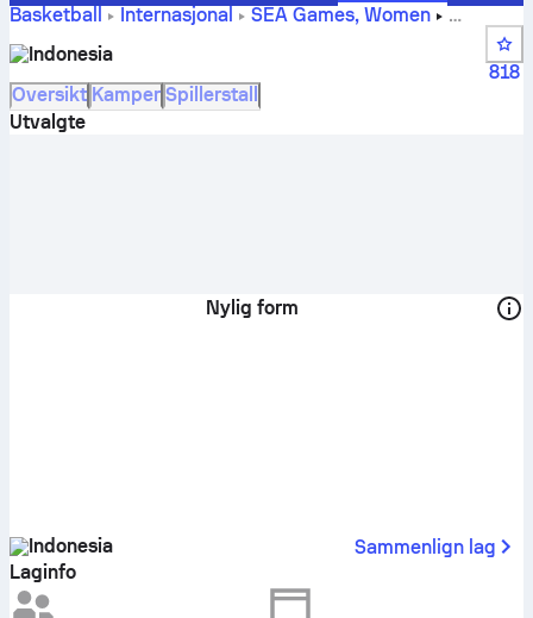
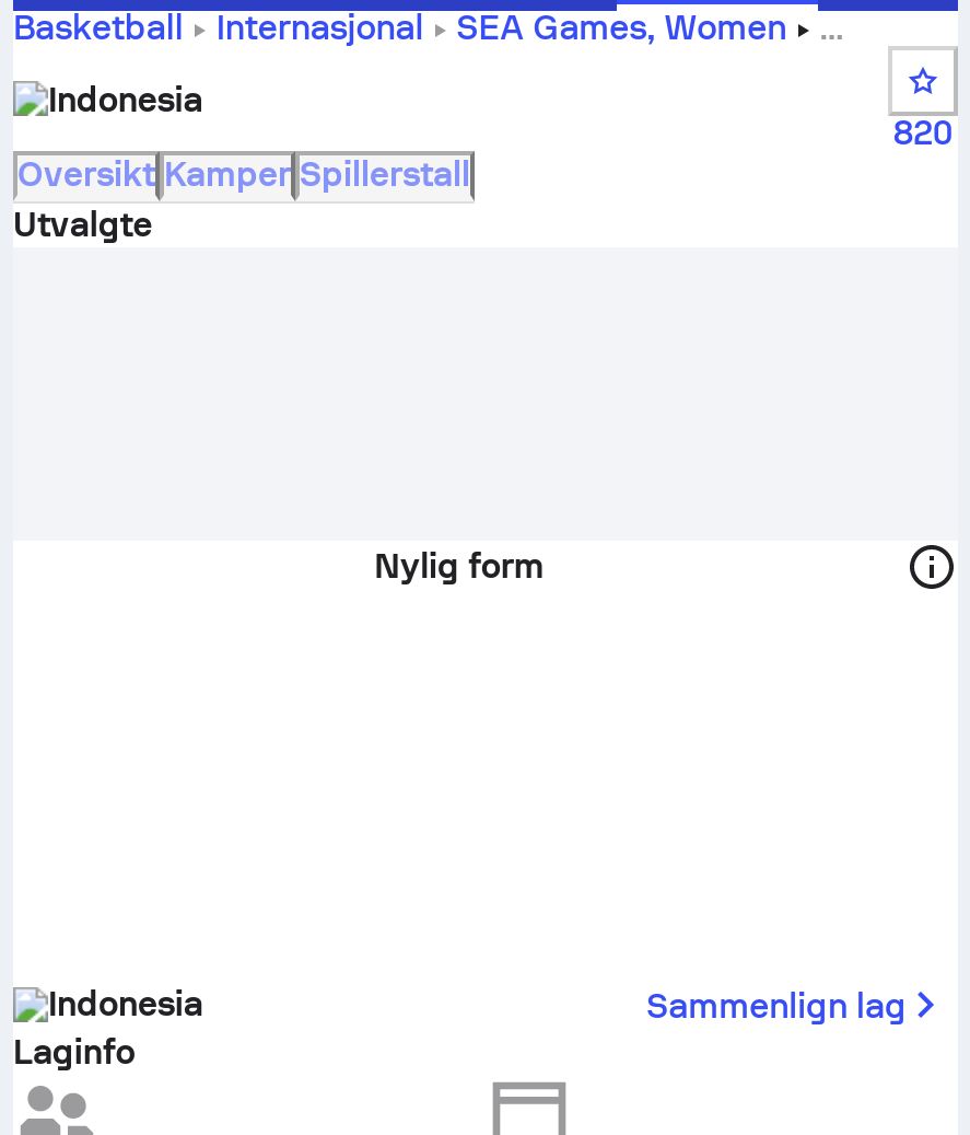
- 818
+ 820
